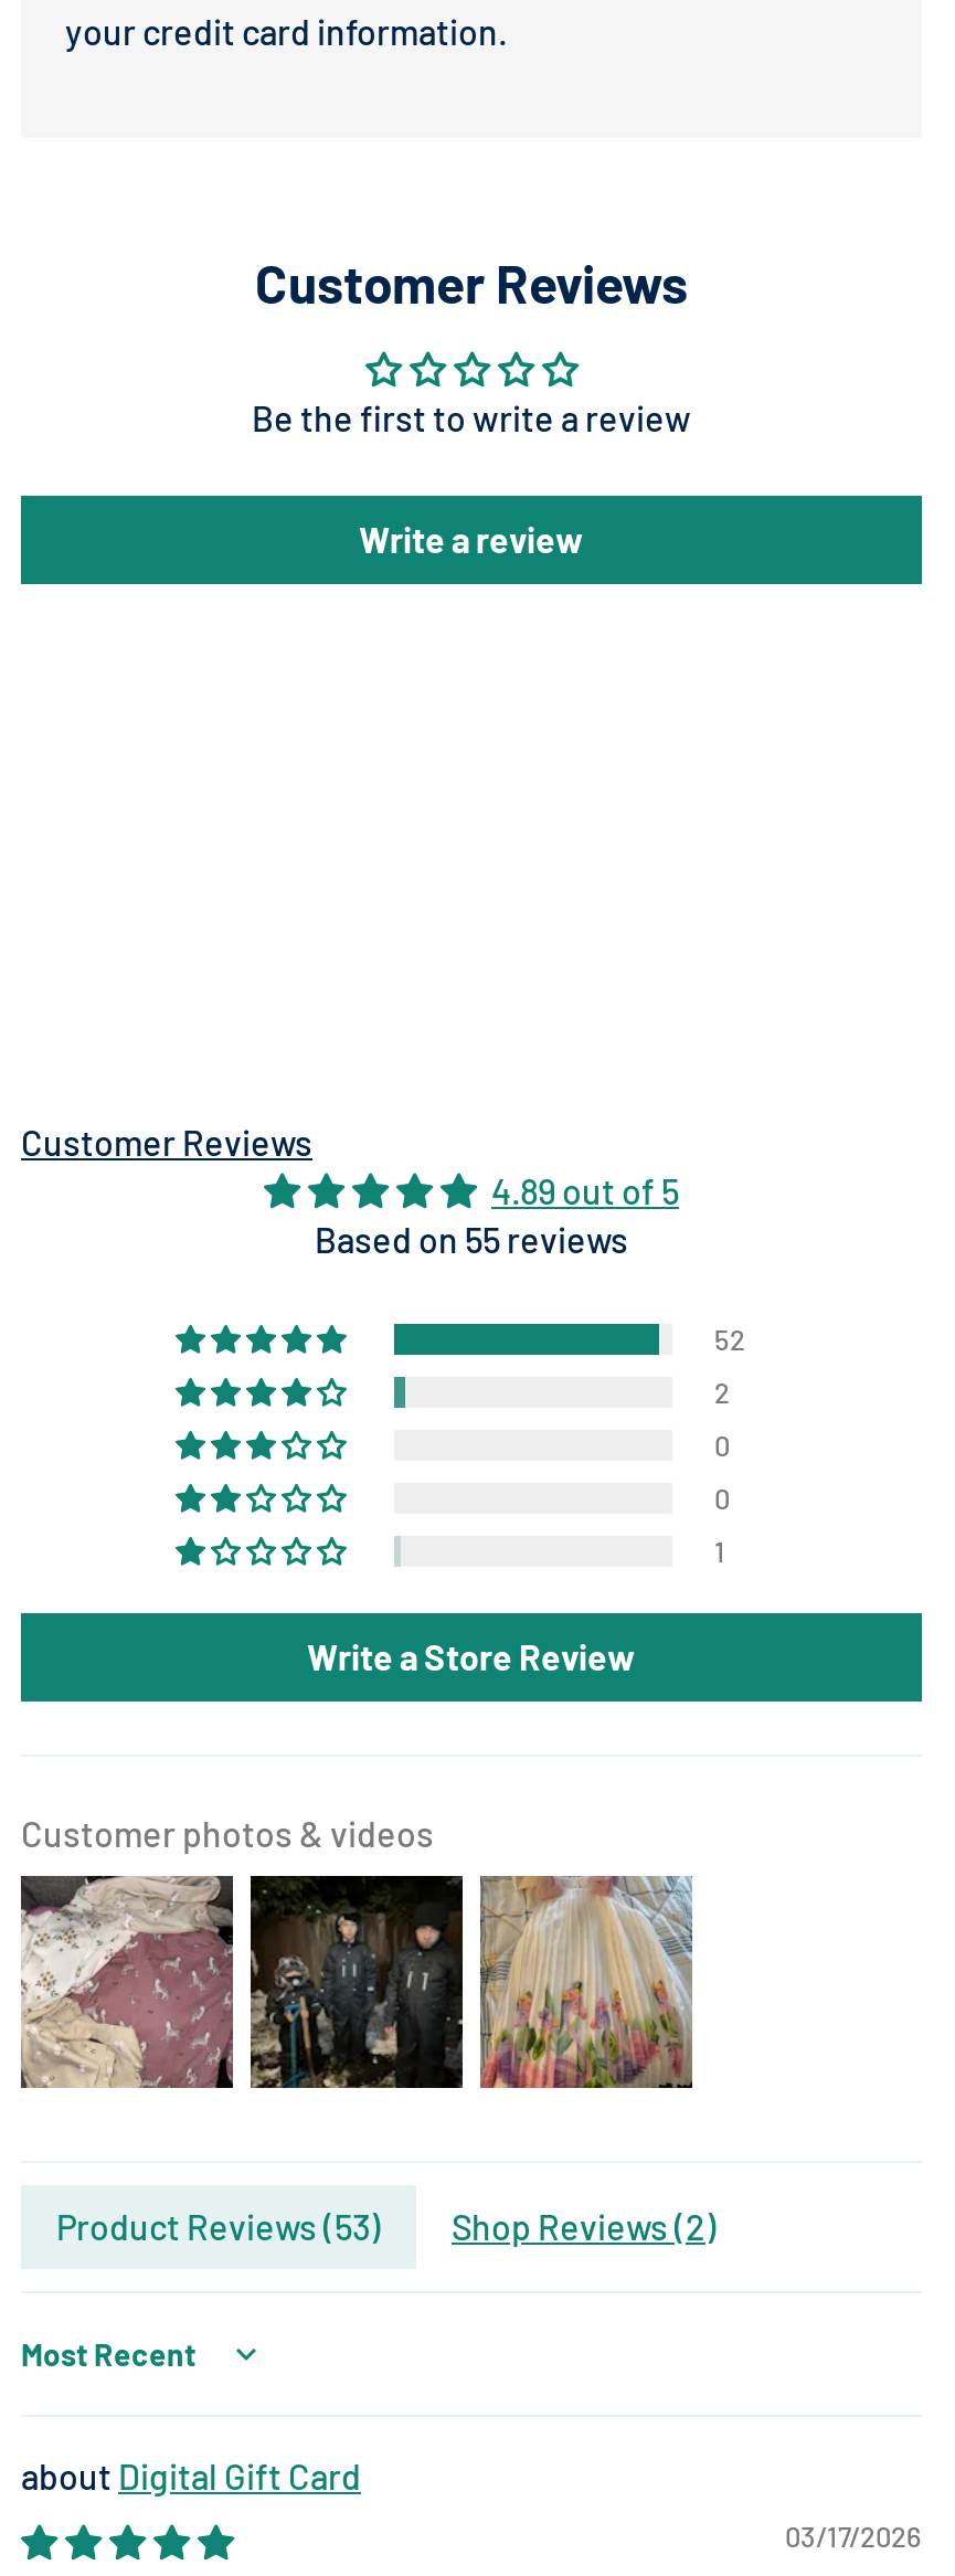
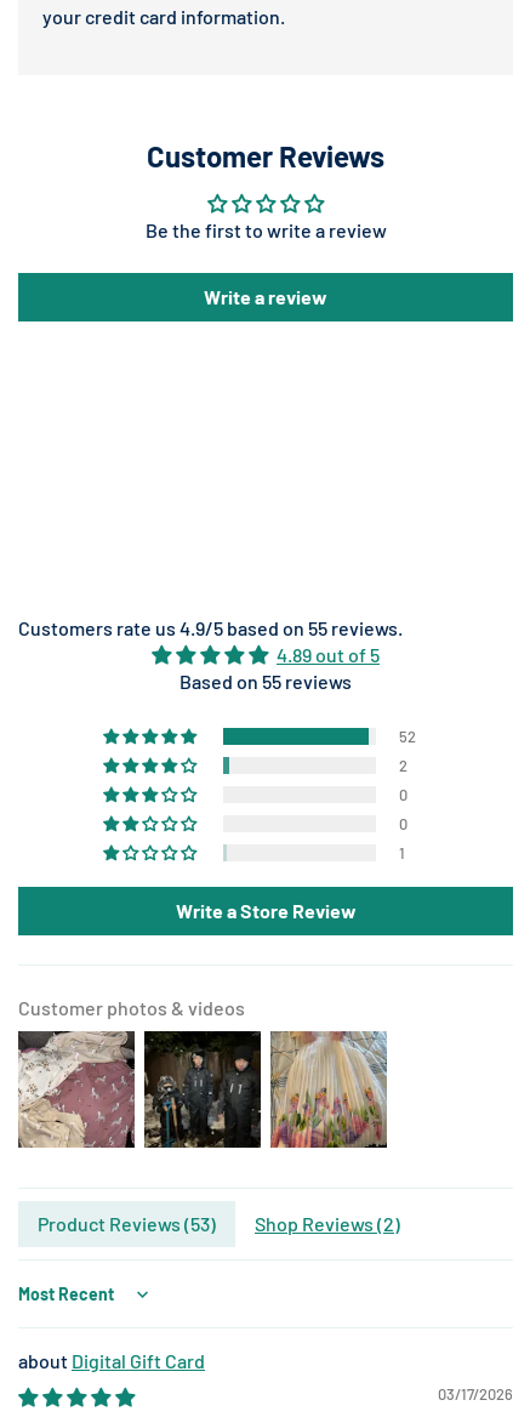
- Customer Reviews
+ Customers rate us 4.9/5 based on 55 reviews.
